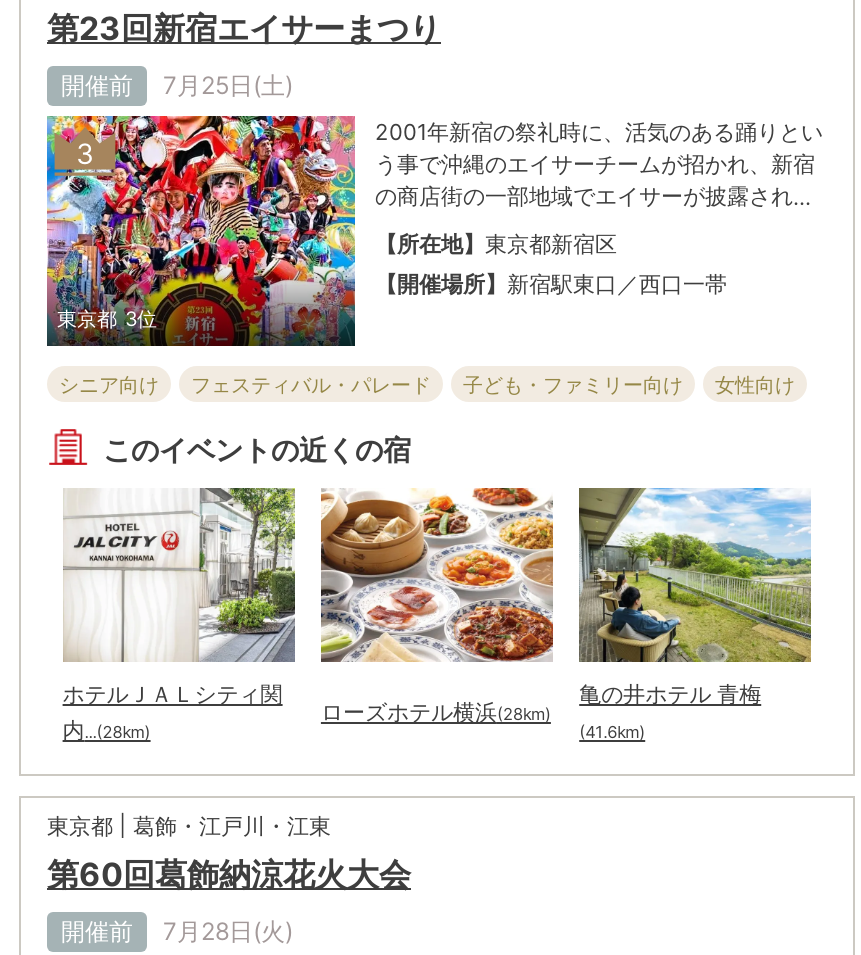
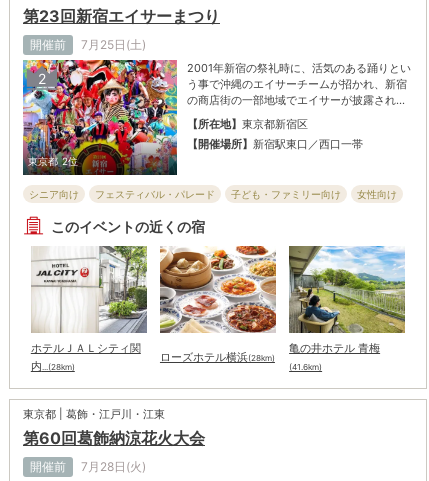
- 3
+ 2

- 東京都 3位
+ 東京都 2位
